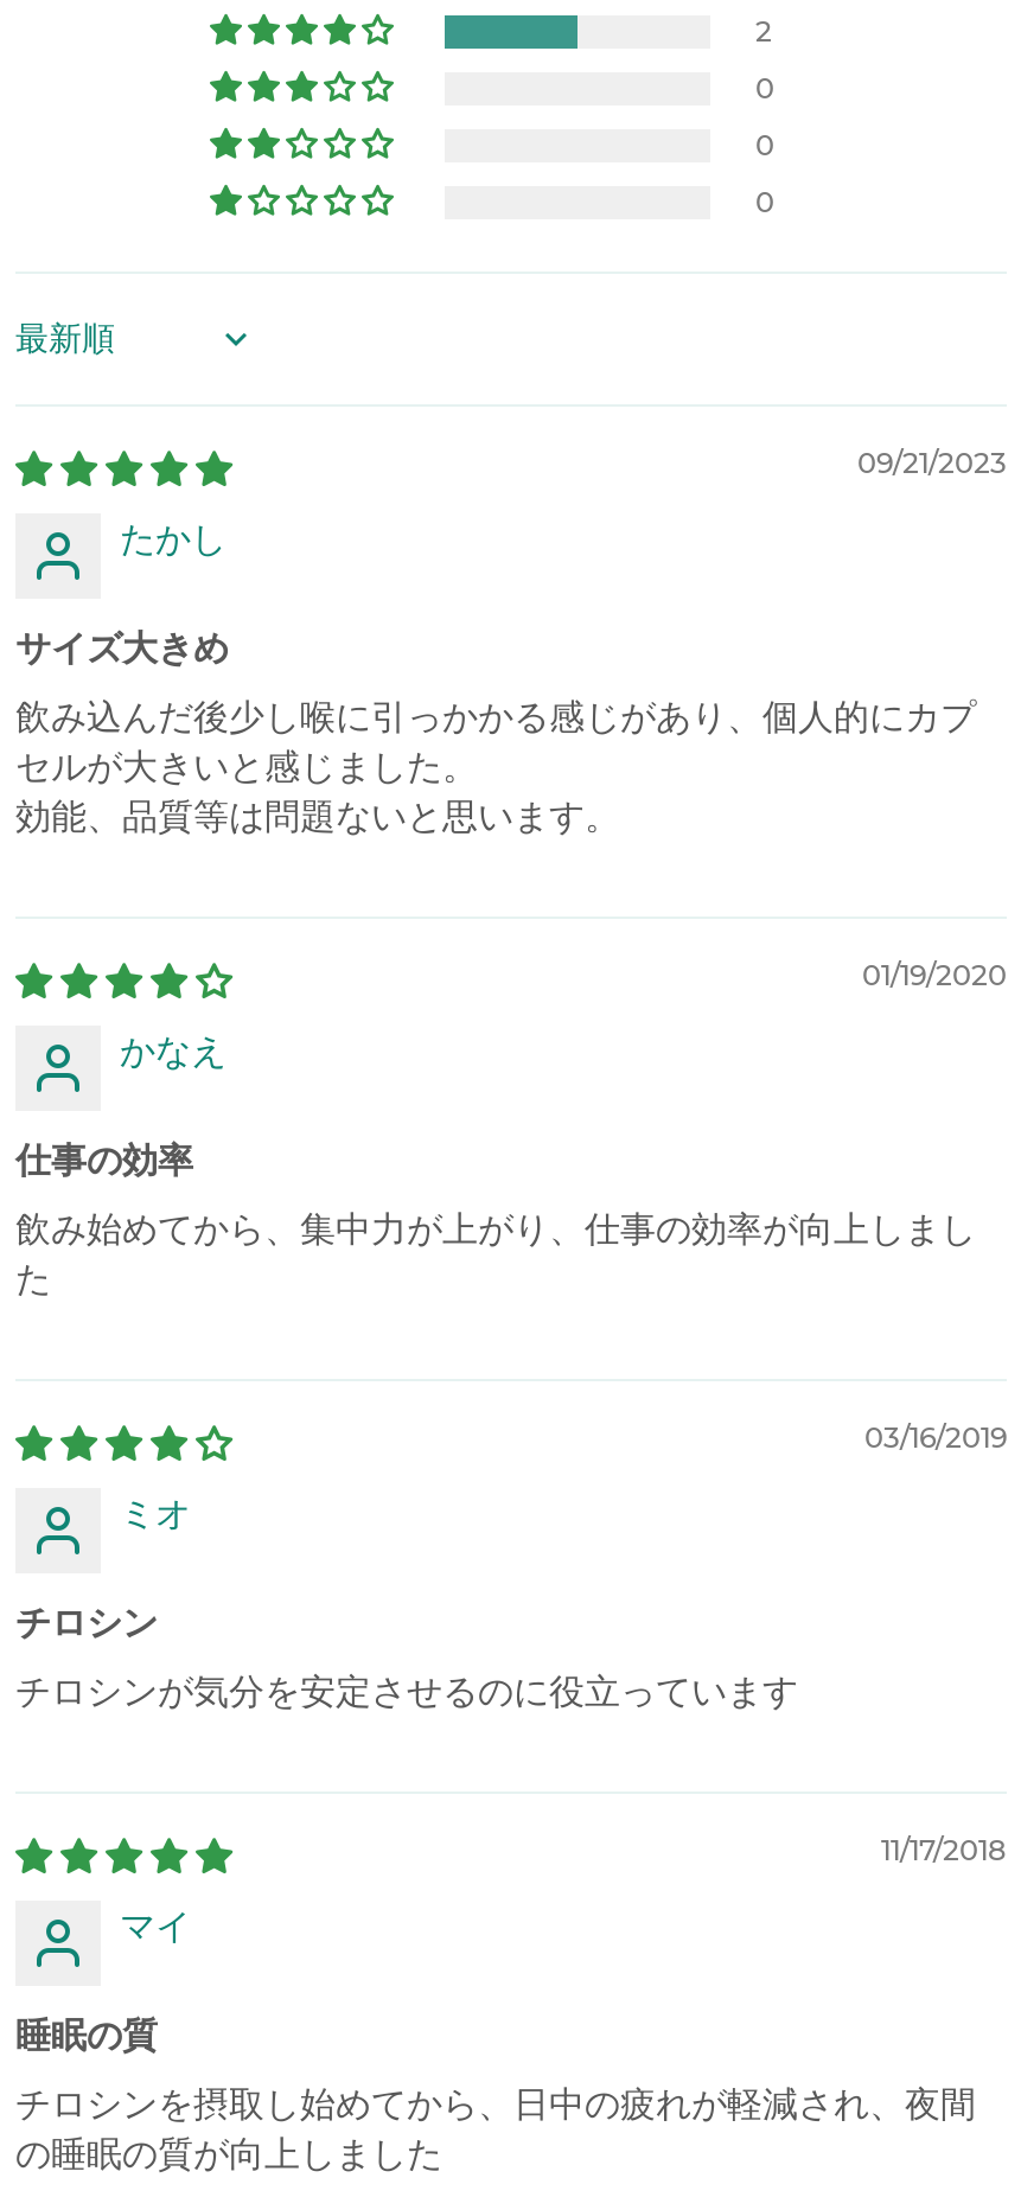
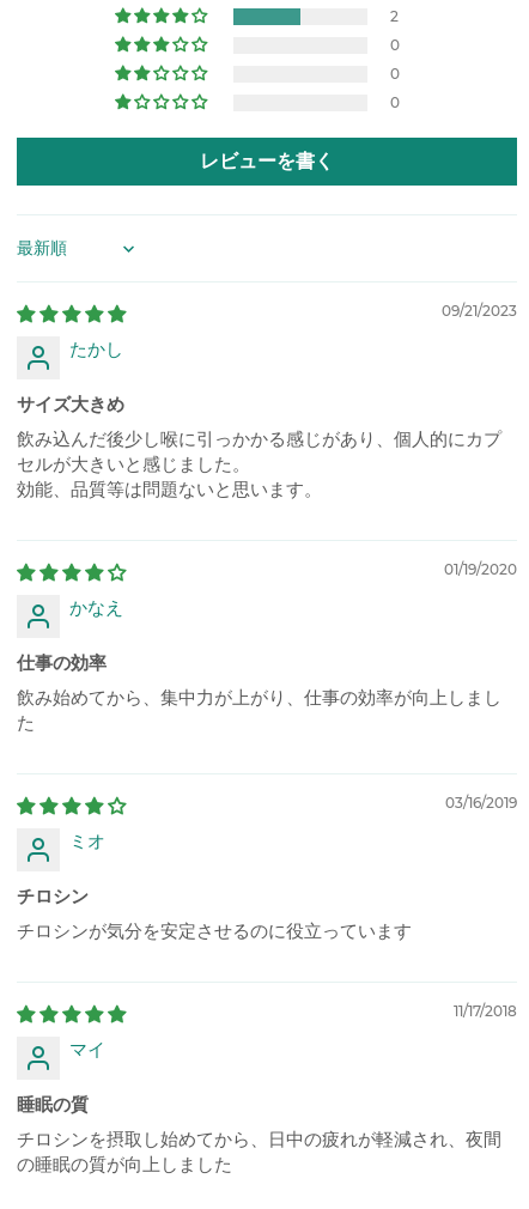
+ レビューを書く
